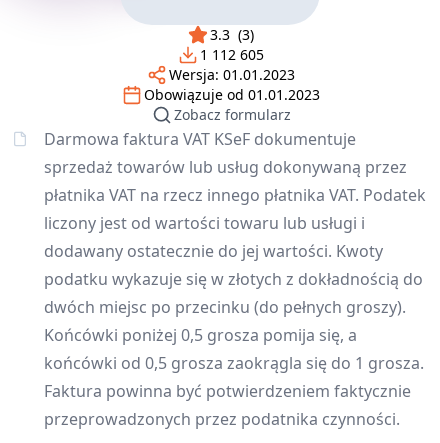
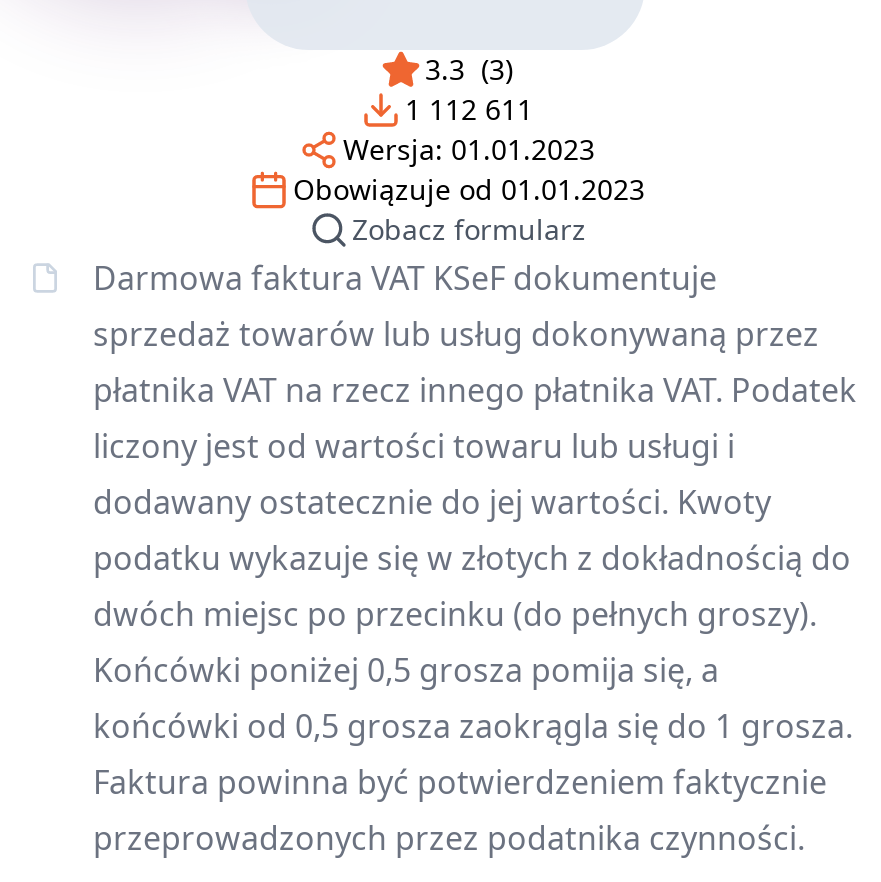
- 1 112 605
+ 1 112 611
